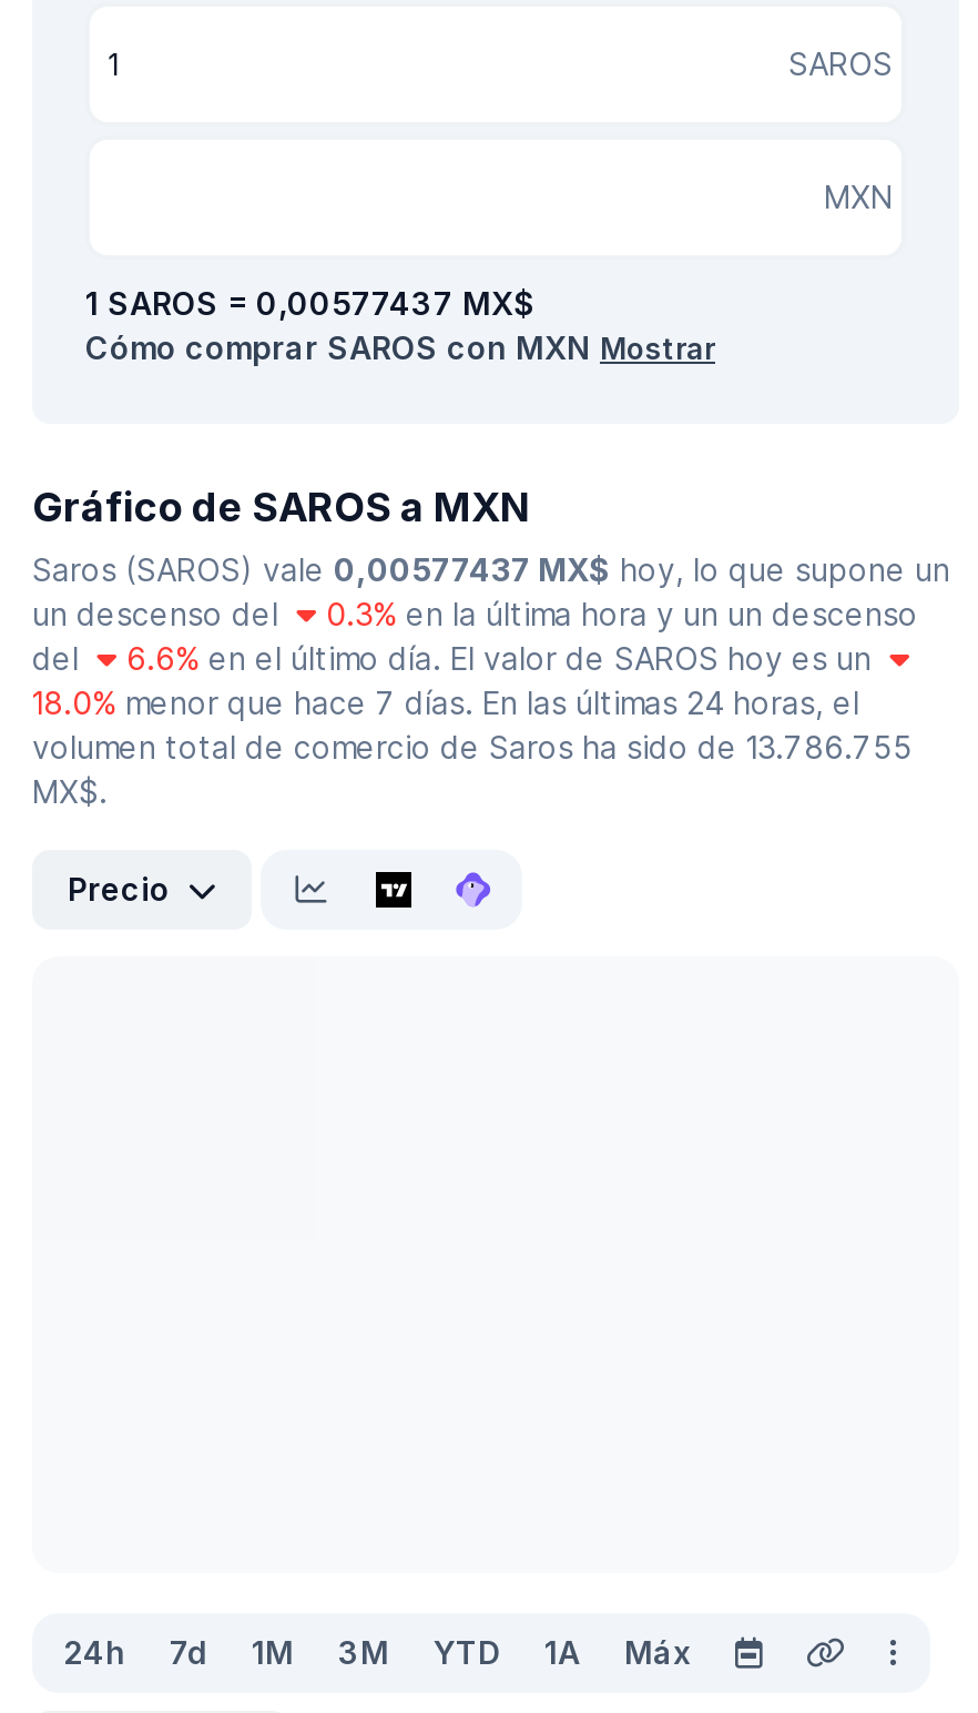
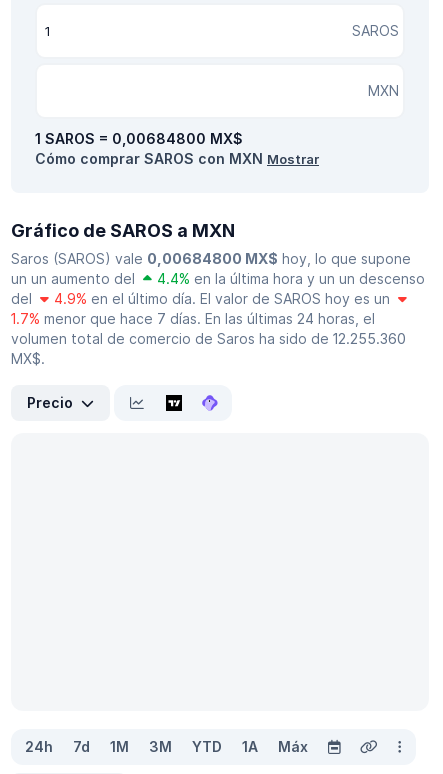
- 1 SAROS = 0,00577437 MX$
+ 1 SAROS = 0,00684800 MX$

- Saros (SAROS) vale 0,00577437 MX$hoy, lo que supone un
- un descenso del
- 0.3% en la última hora y un un descenso
+ Saros (SAROS) vale 0,00684800 MX$hoy, lo que supone
+ un un aumento del
+ 4.4% en la última hora y un un descenso

- 6.6% en el último día. El valor de SAROS hoy es un
+ 4.9% en el último día. El valor de SAROS hoy es un

- 18.0% menor que hace 7 días. En las últimas 24 horas, el
+ 1.7% menor que hace 7 días. En las últimas 24 horas, el

- volumen total de comercio de Saros ha sido de 13.786.755
+ volumen total de comercio de Saros ha sido de 12.255.360
